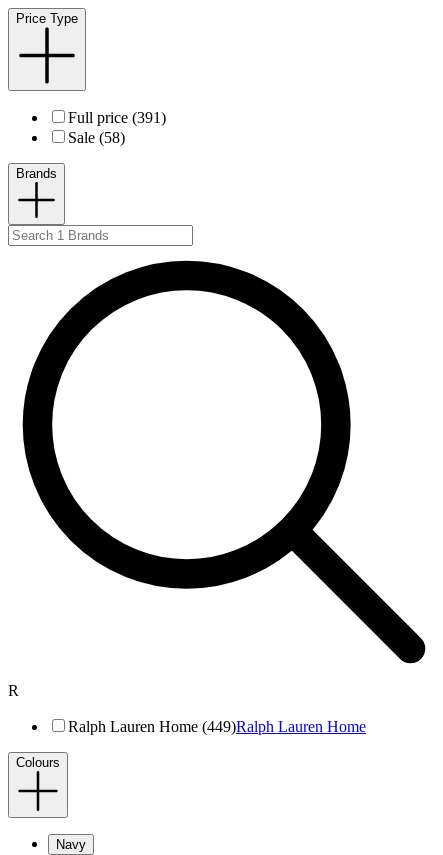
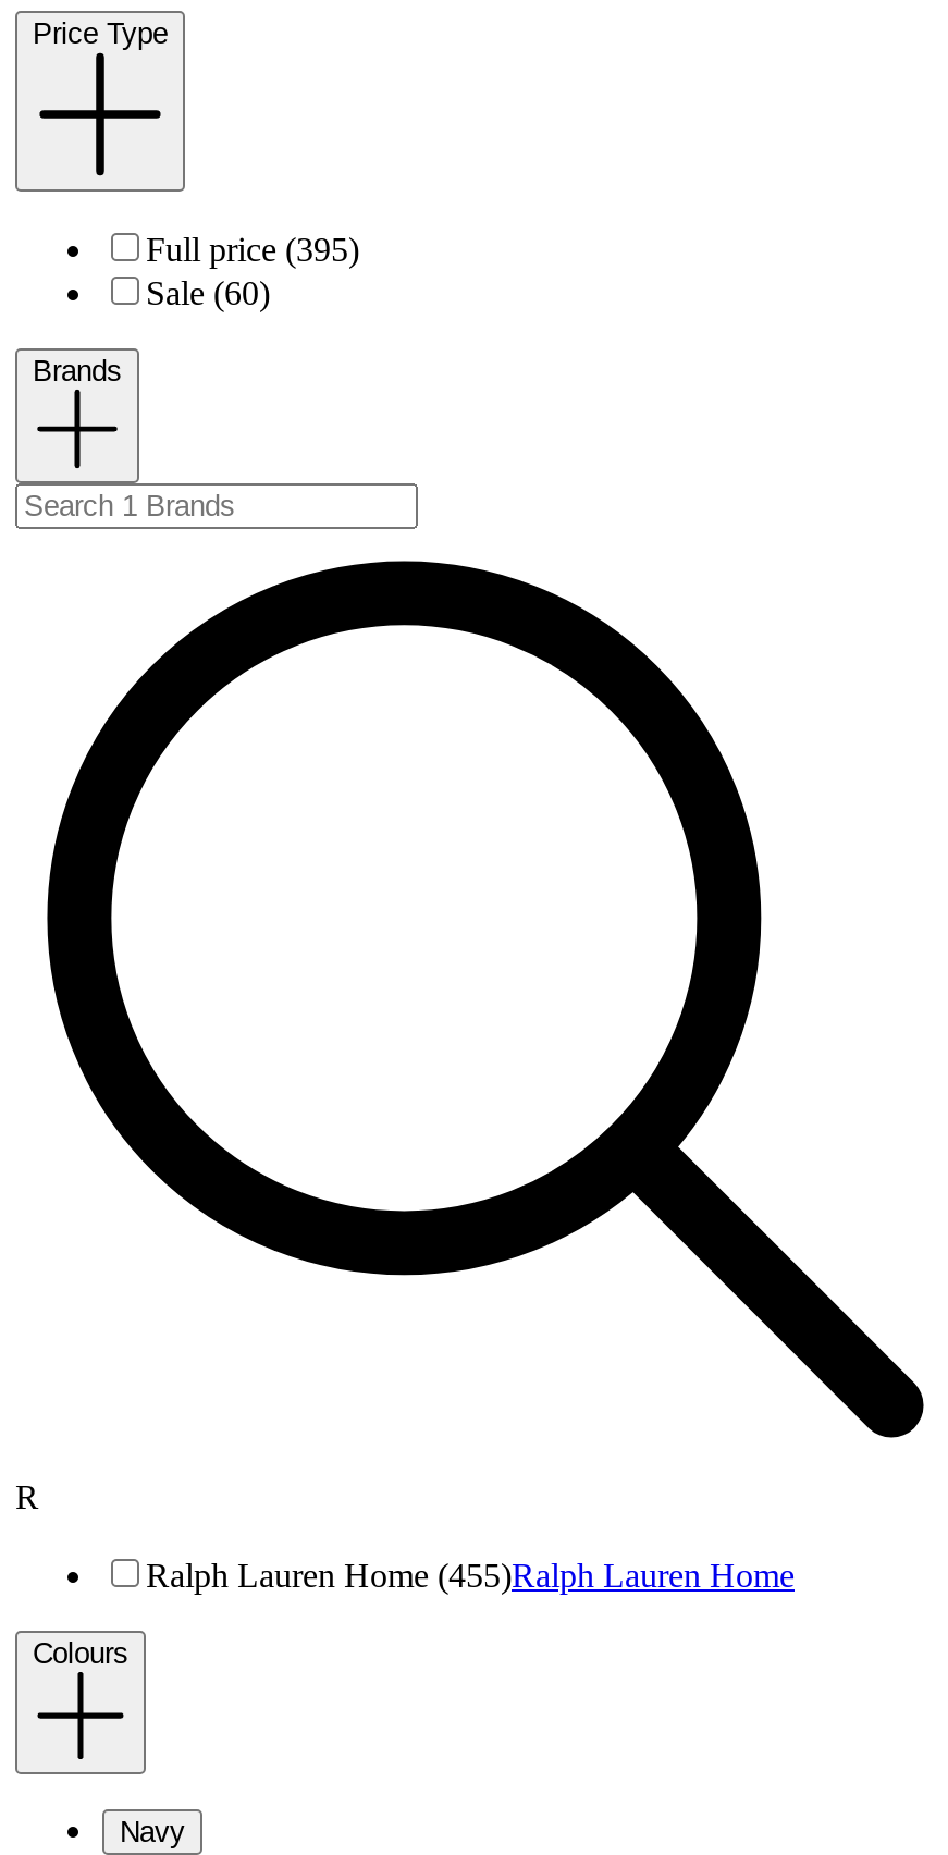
- Full price (391)
+ Full price (395)

- Sale (58)
+ Sale (60)

- Ralph Lauren Home (449)Ralph Lauren Home
+ Ralph Lauren Home (455)Ralph Lauren Home
